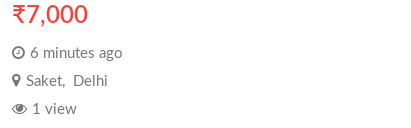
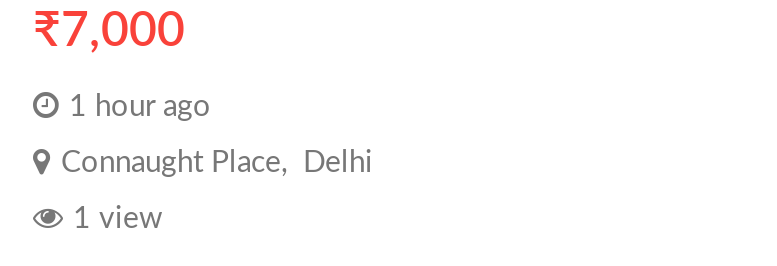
- 6 minutes ago
+ 1 hour ago

- Saket, Delhi
+ Connaught Place, Delhi
